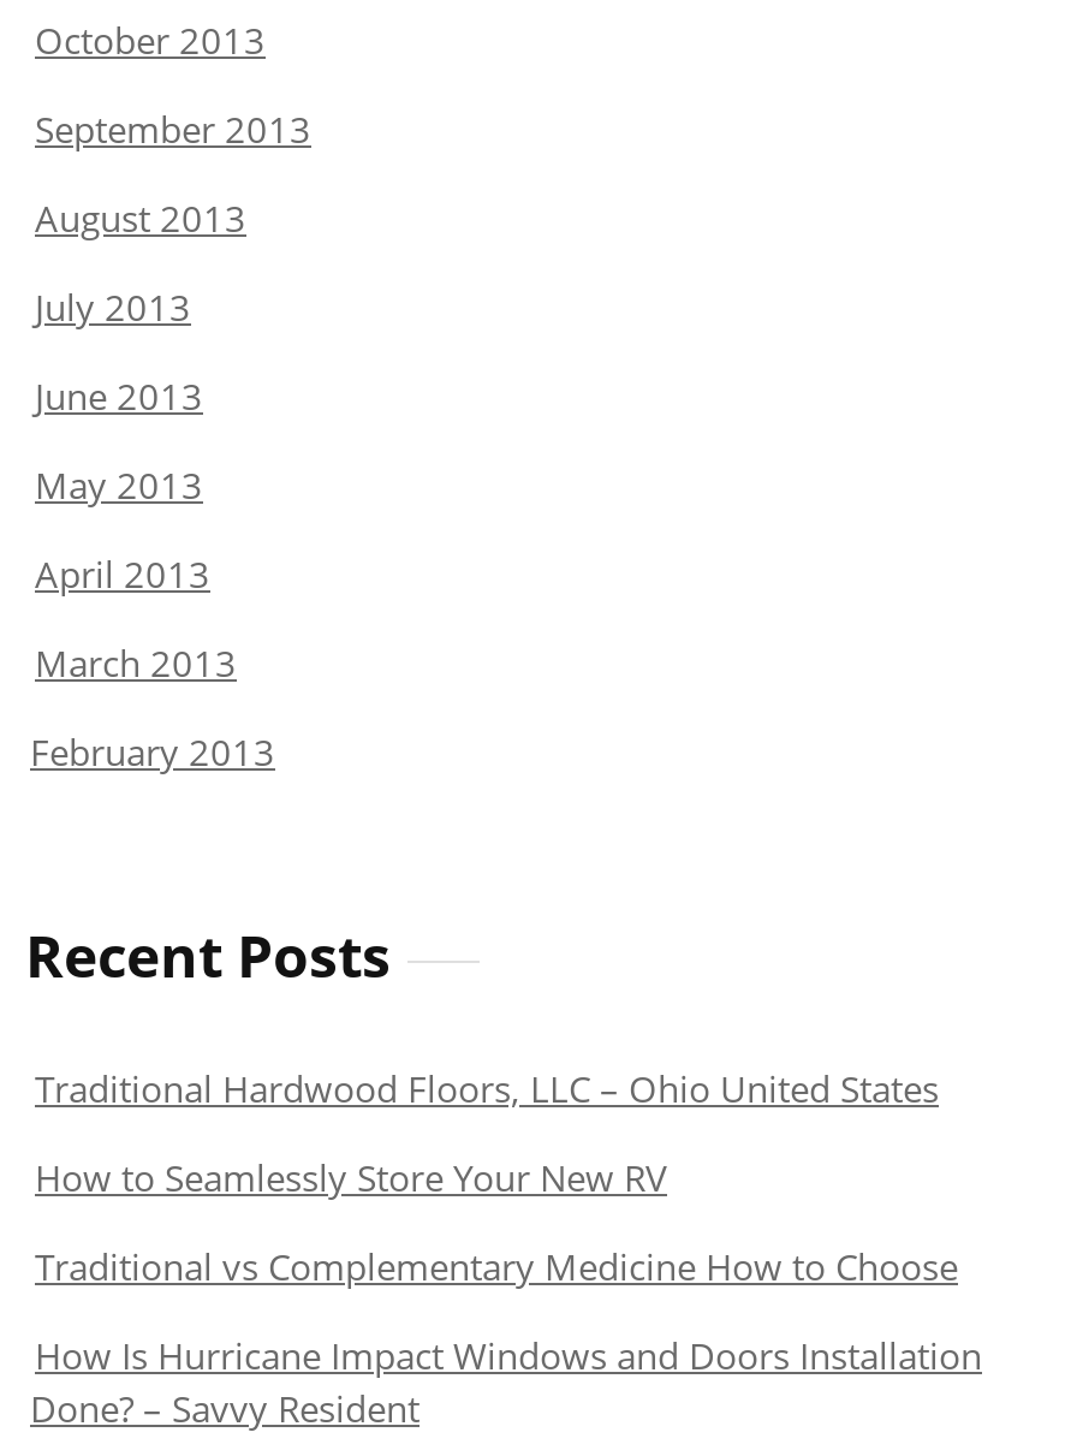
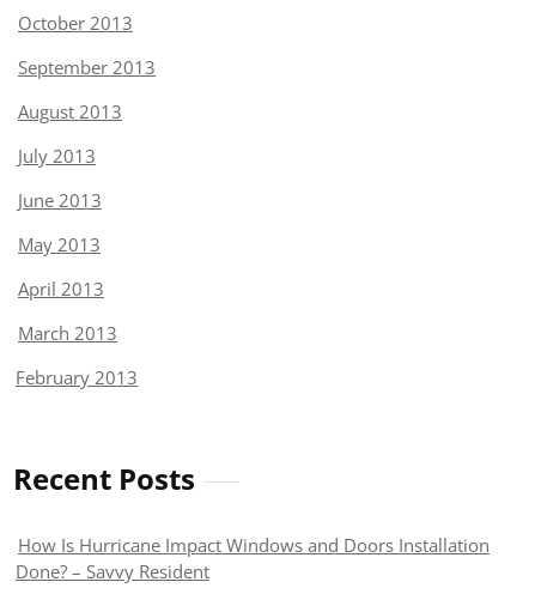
- Traditional Hardwood Floors, LLC – Ohio United States
- How to Seamlessly Store Your New RV
- Traditional vs Complementary Medicine How to Choose
